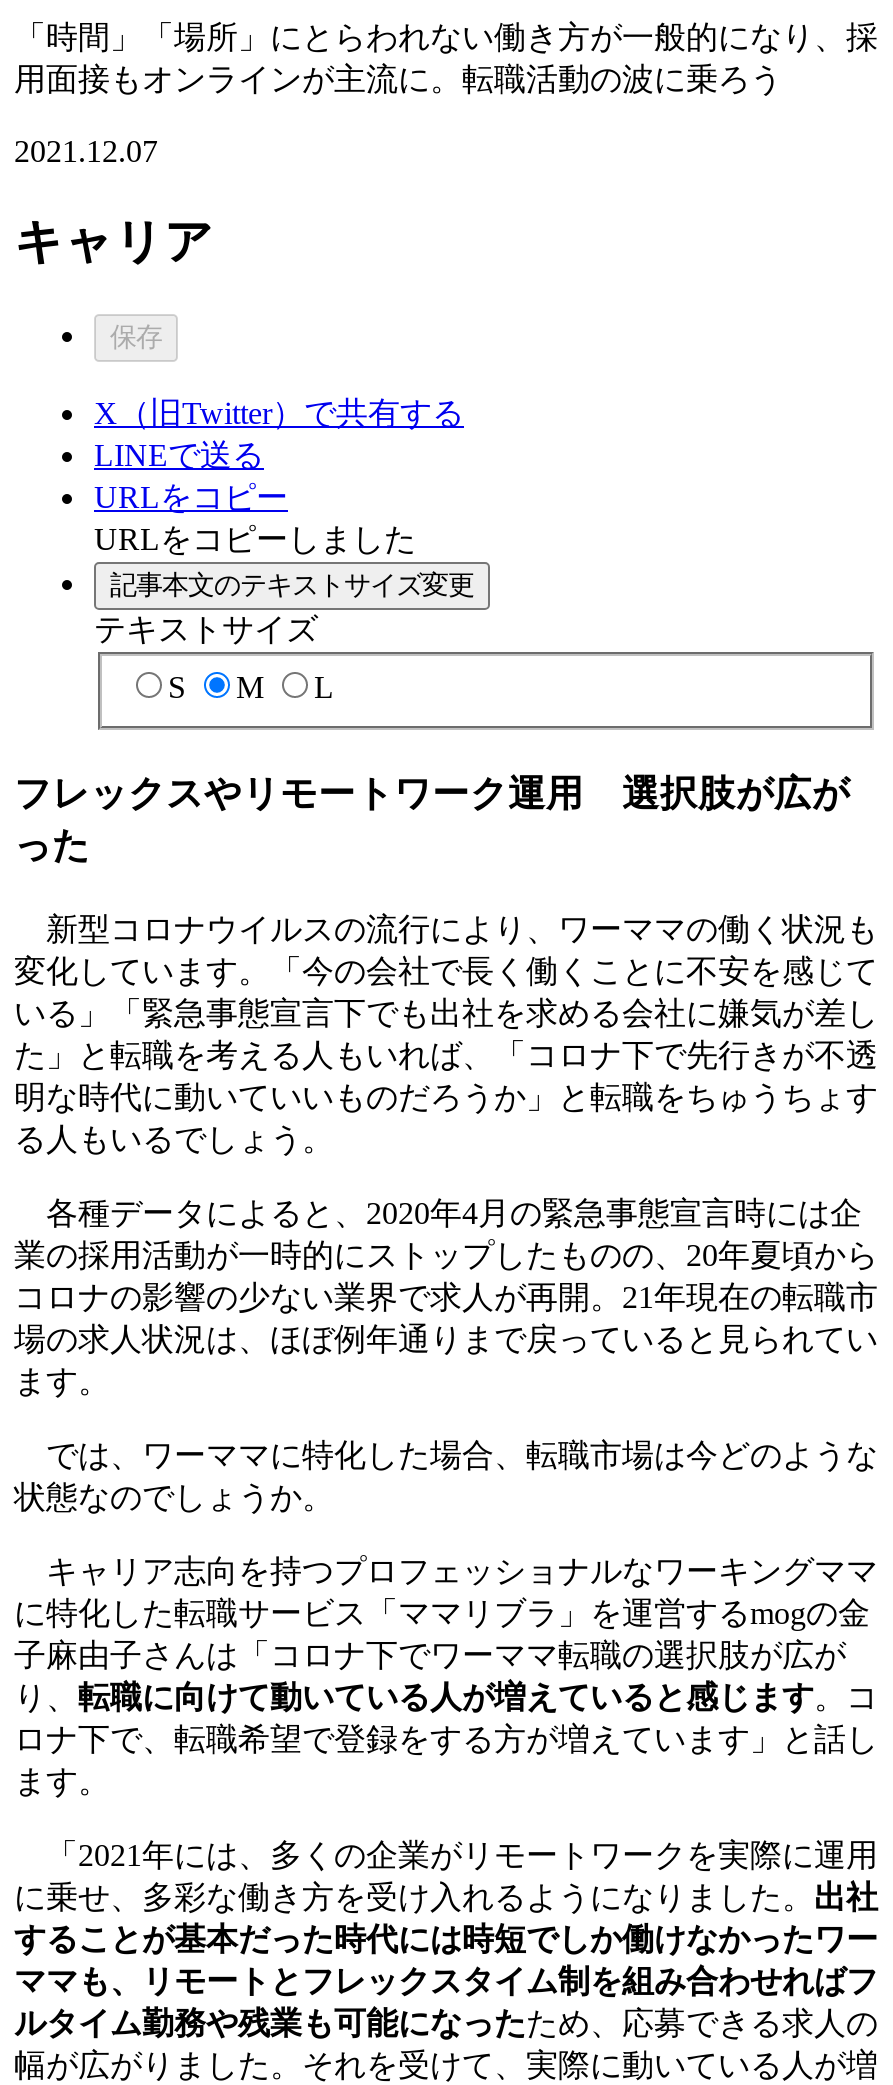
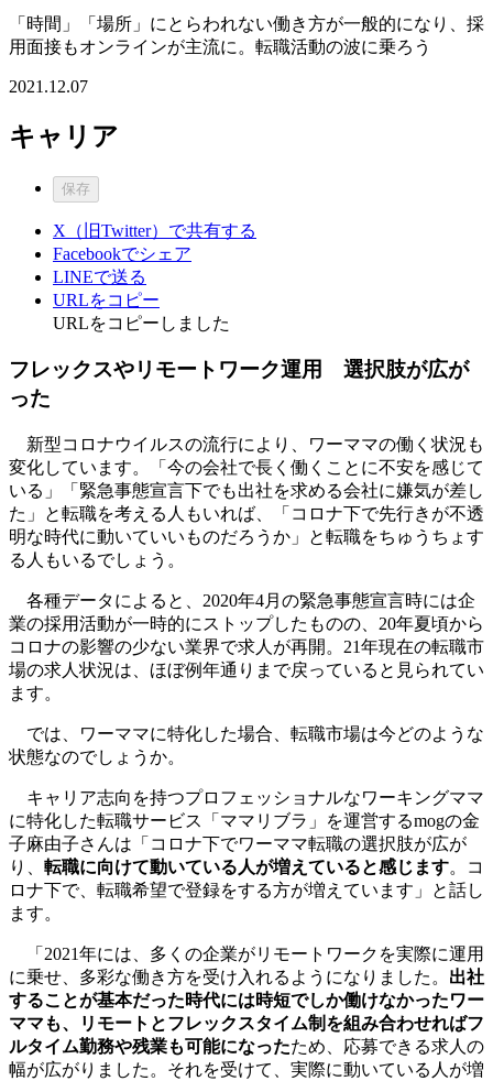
+ Facebookでシェア

moved down: LINEで送る | URLをコピー | URLをコピーしました

- 記事本文のテキストサイズ変更
- テキストサイズ
- S
- M
- L
